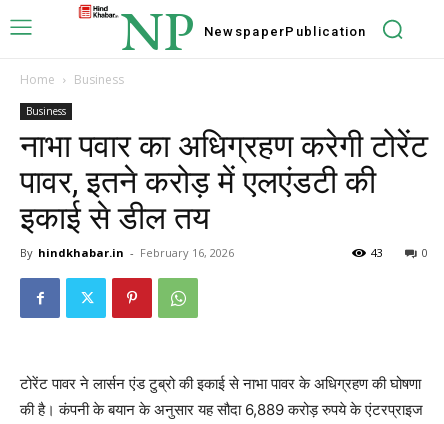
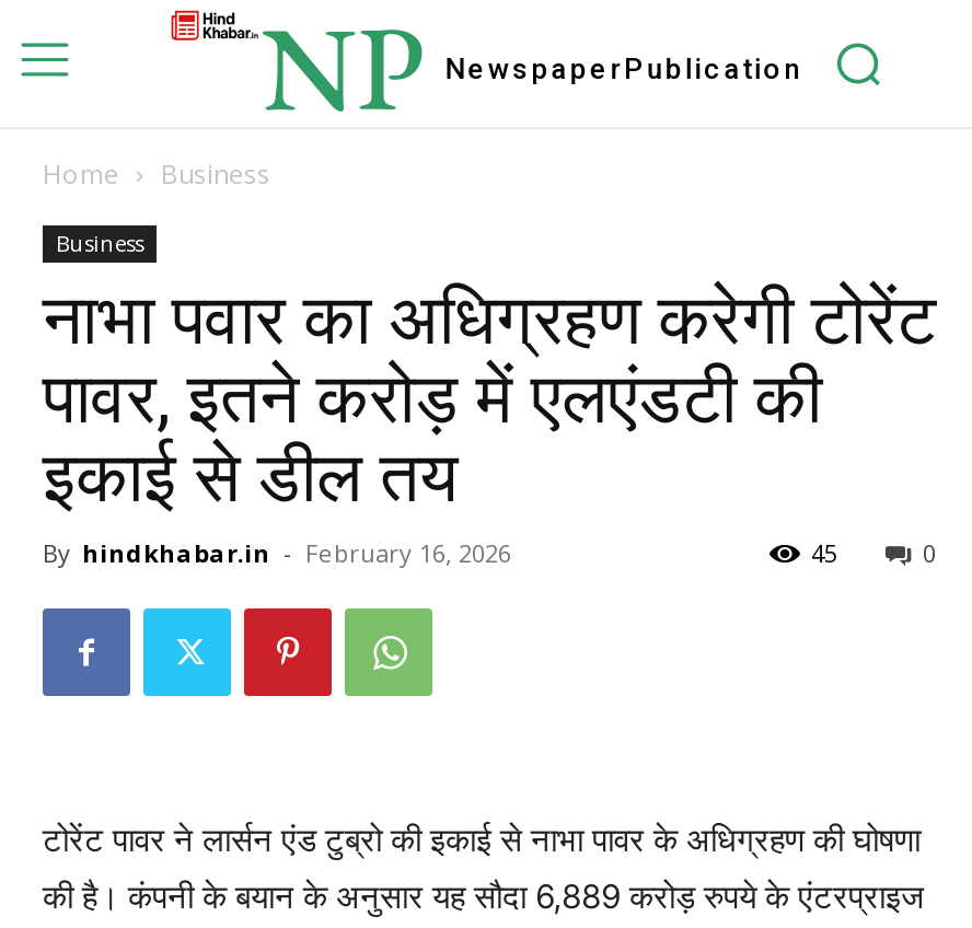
- 43
+ 45
